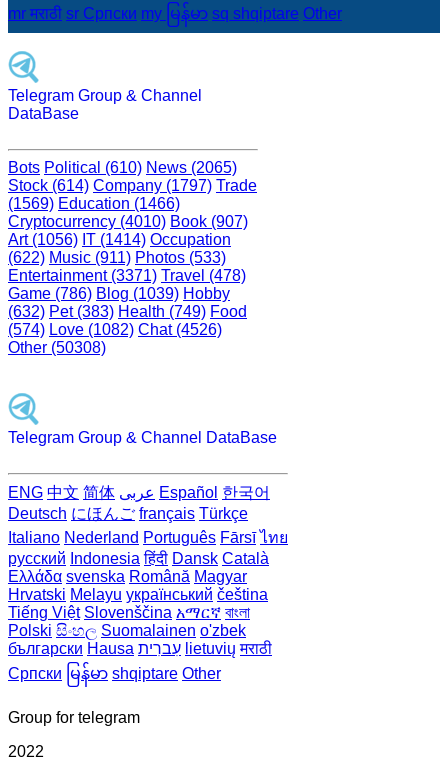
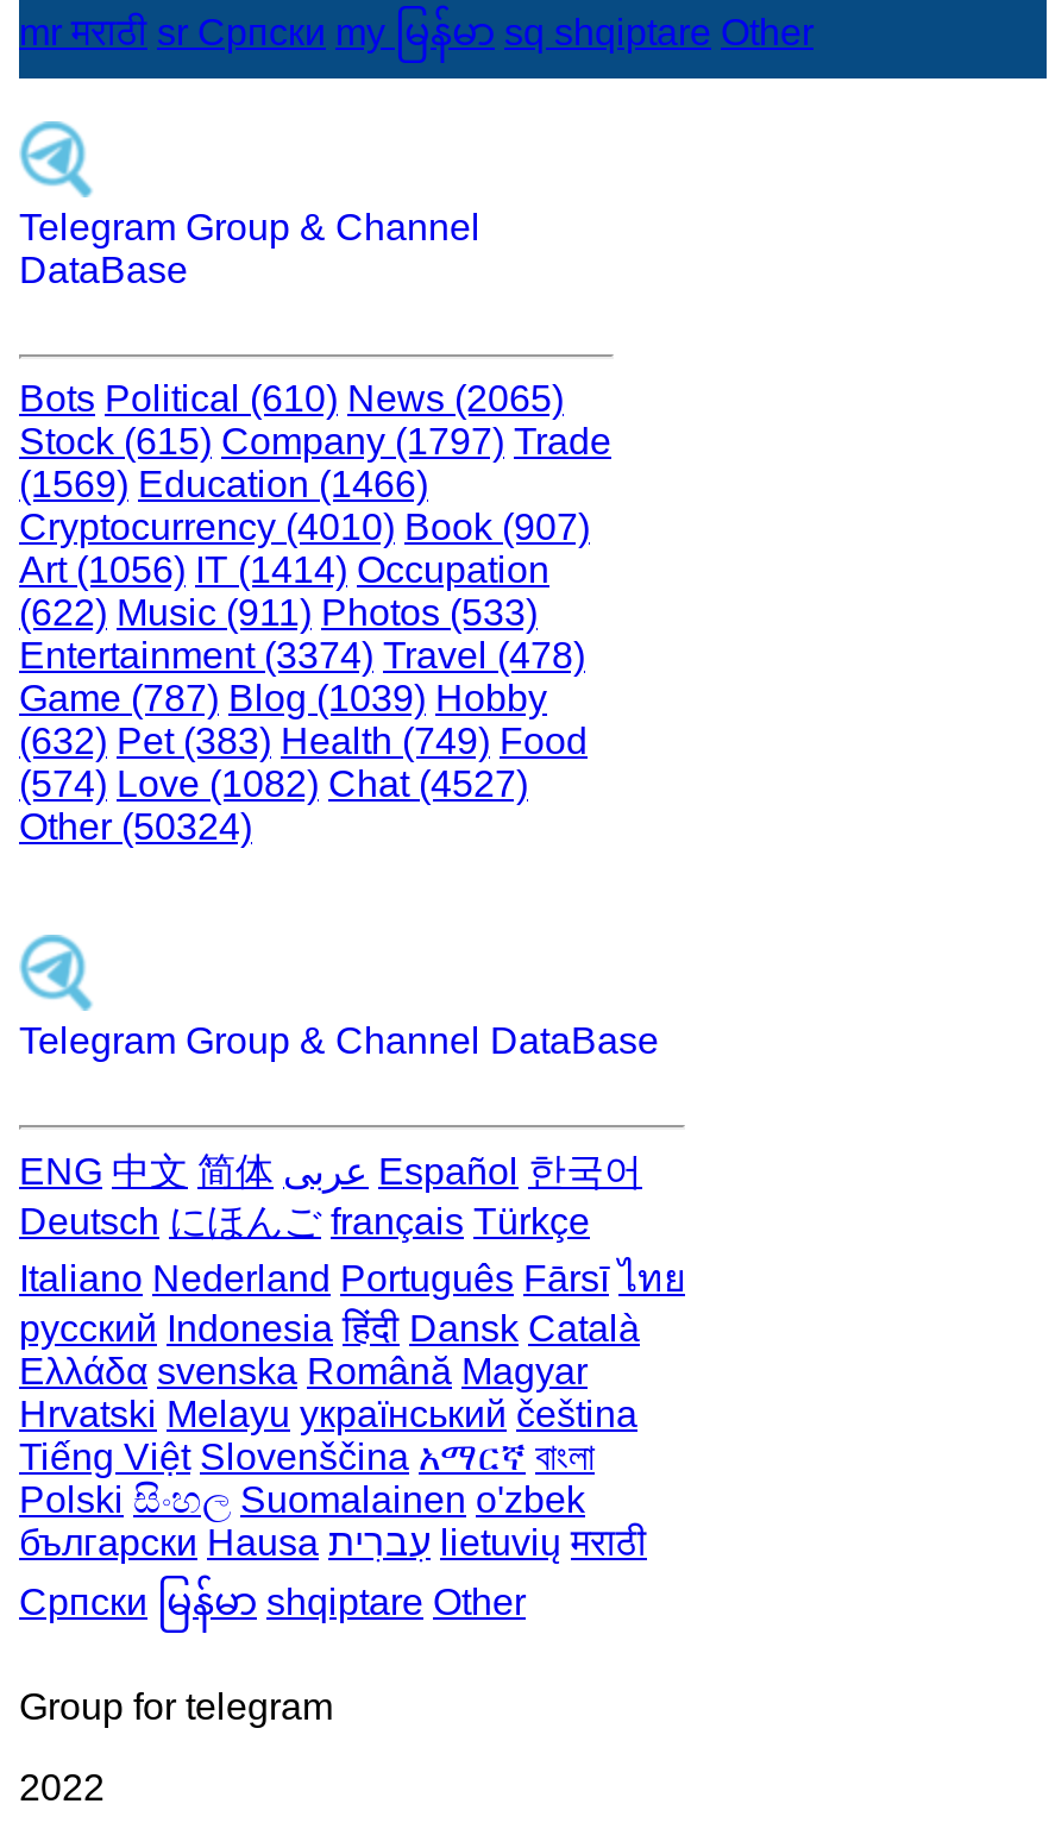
- Stock (614) Company (1797) Trade
+ Stock (615) Company (1797) Trade

- Entertainment (3371) Travel (478)
+ Entertainment (3374) Travel (478)

- Game (786) Blog (1039) Hobby
+ Game (787) Blog (1039) Hobby

- (574) Love (1082) Chat (4526)
+ (574) Love (1082) Chat (4527)

- Other (50308)
+ Other (50324)
